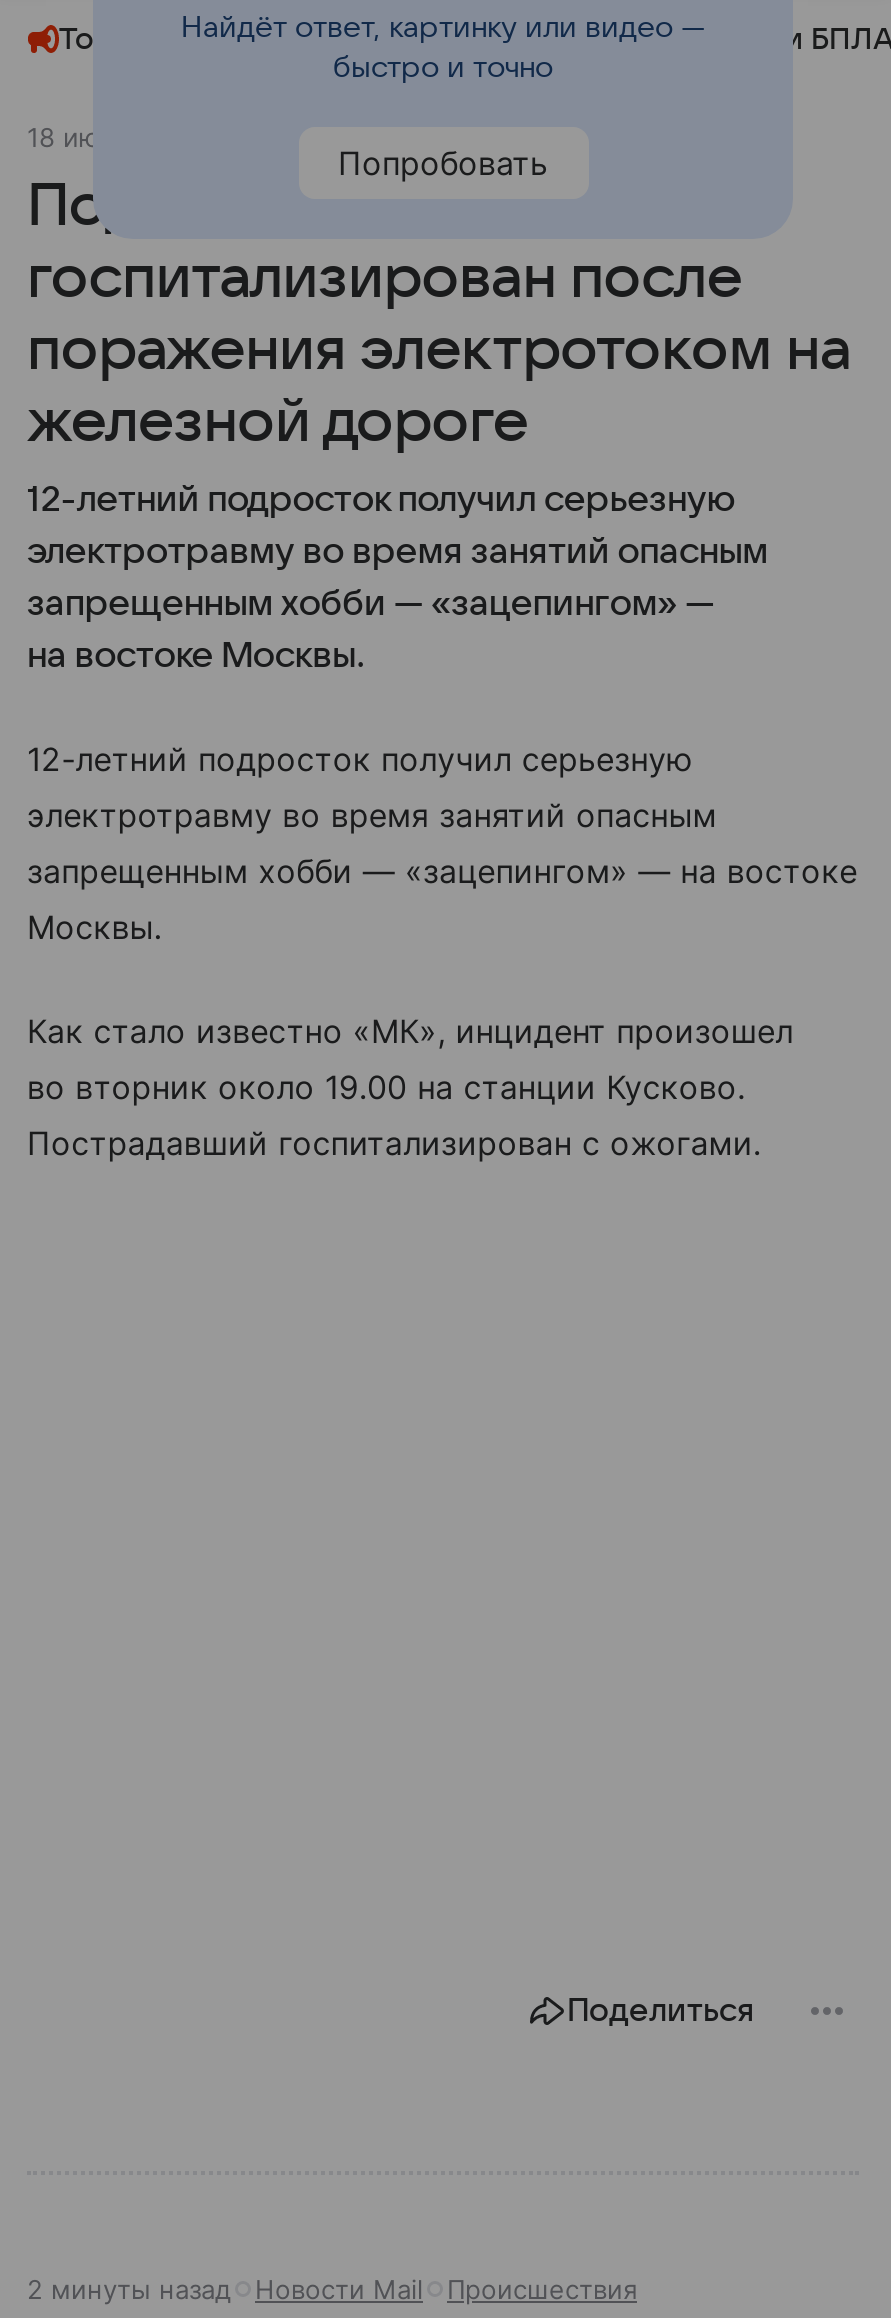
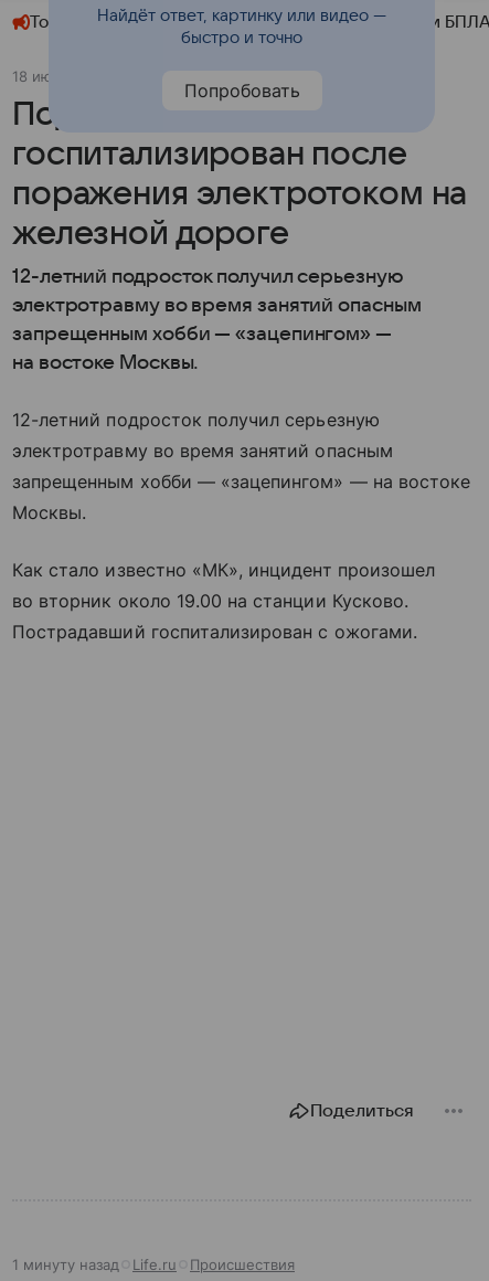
- 2 минуты назад
- Новости Mail
+ 1 минуту назад
+ Life.ru
